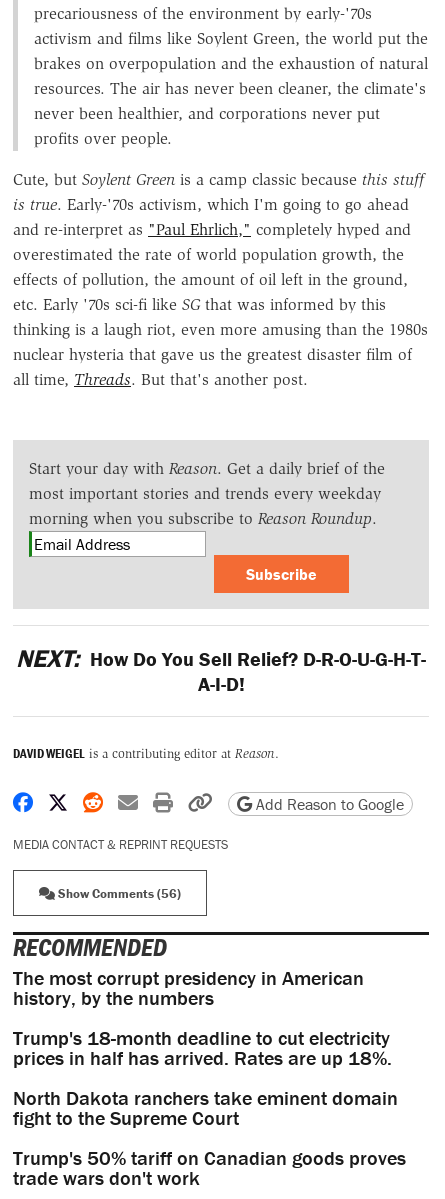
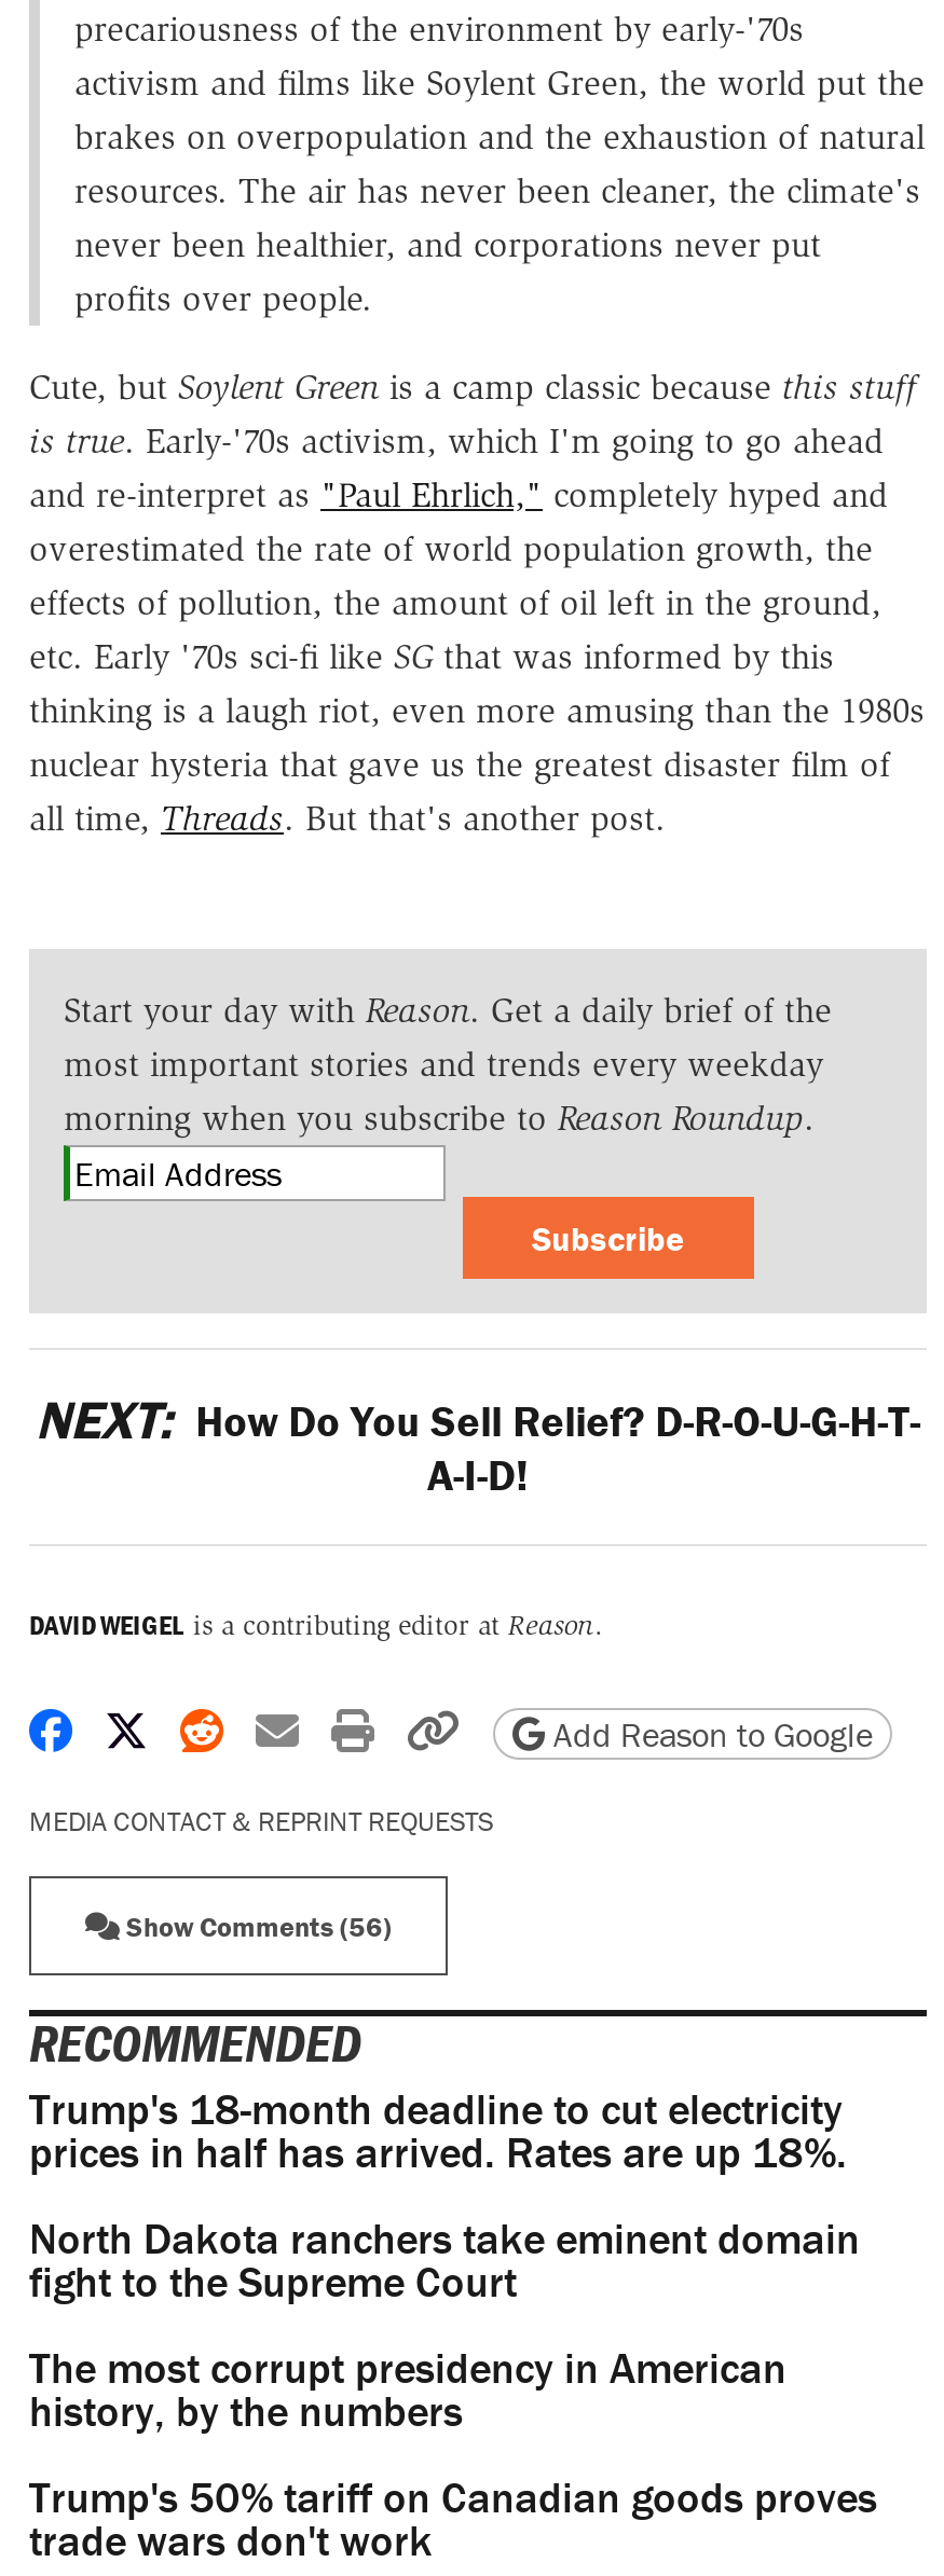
moved down: The most corrupt presidency in American | history, by the numbers

moved up: Trump's 18-month deadline to cut electricity | prices in half has arrived. Rates are up 18%. | North Dakota ranchers take eminent domain | fight to the Supreme Court
